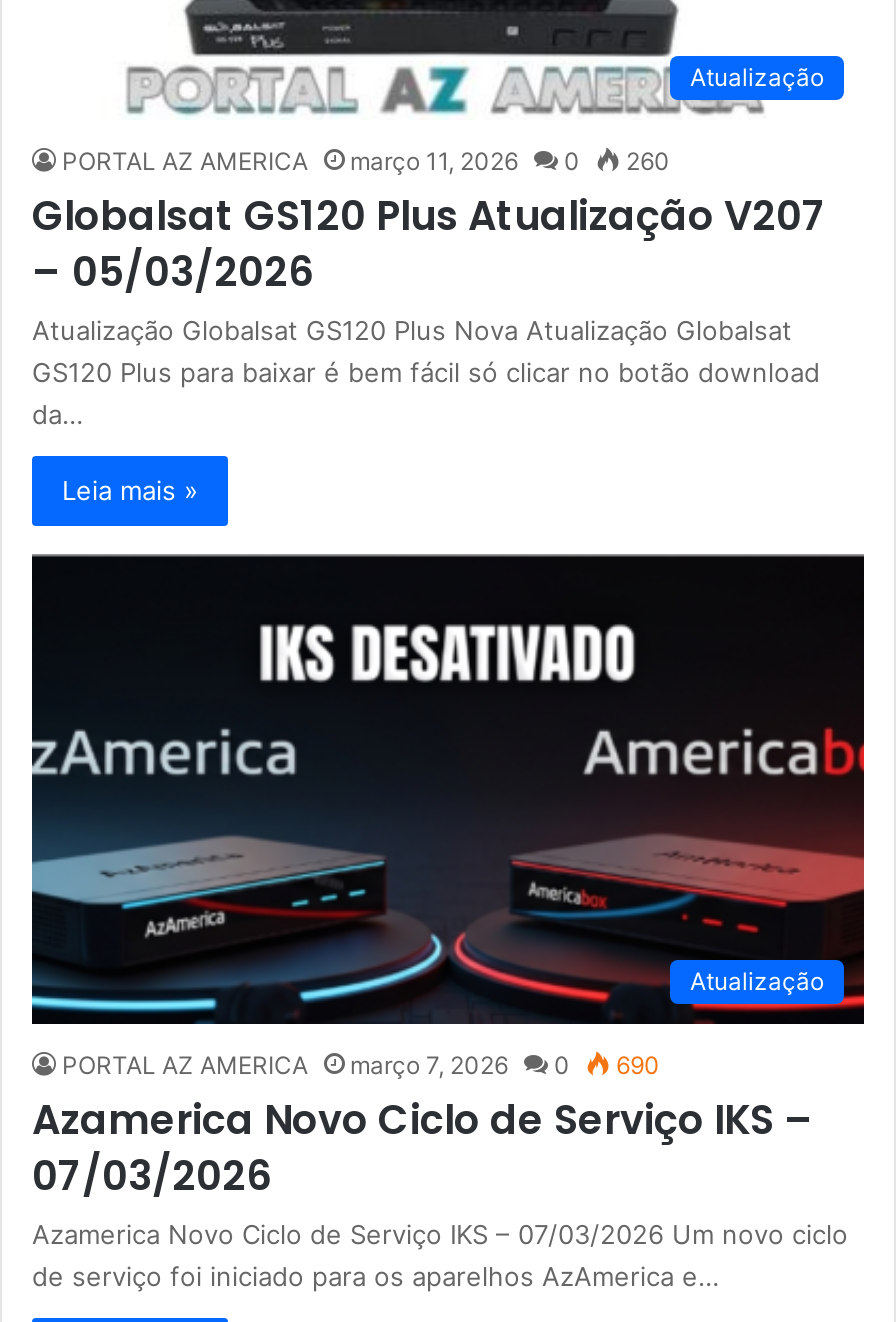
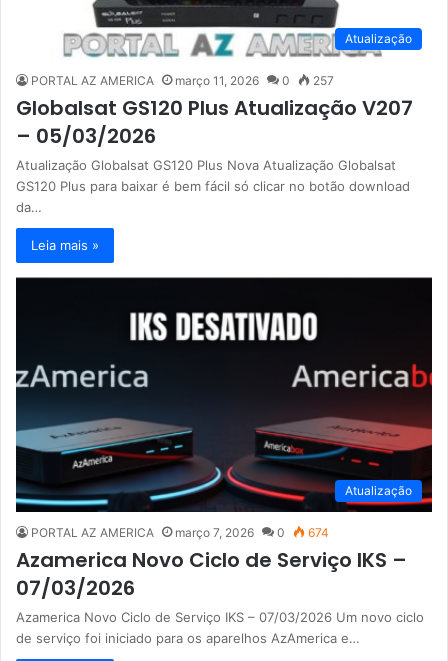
- PORTAL AZ AMERICA março 11, 2026 0 260
+ PORTAL AZ AMERICA março 11, 2026 0 257

- PORTAL AZ AMERICA março 7, 2026 0 690
+ PORTAL AZ AMERICA março 7, 2026 0 674
